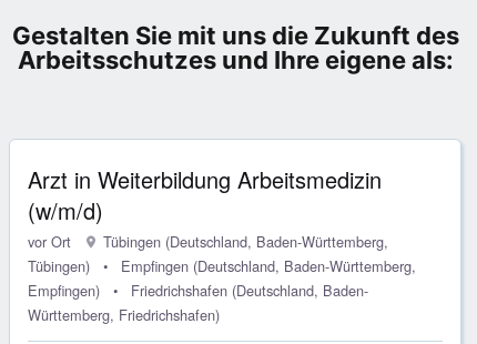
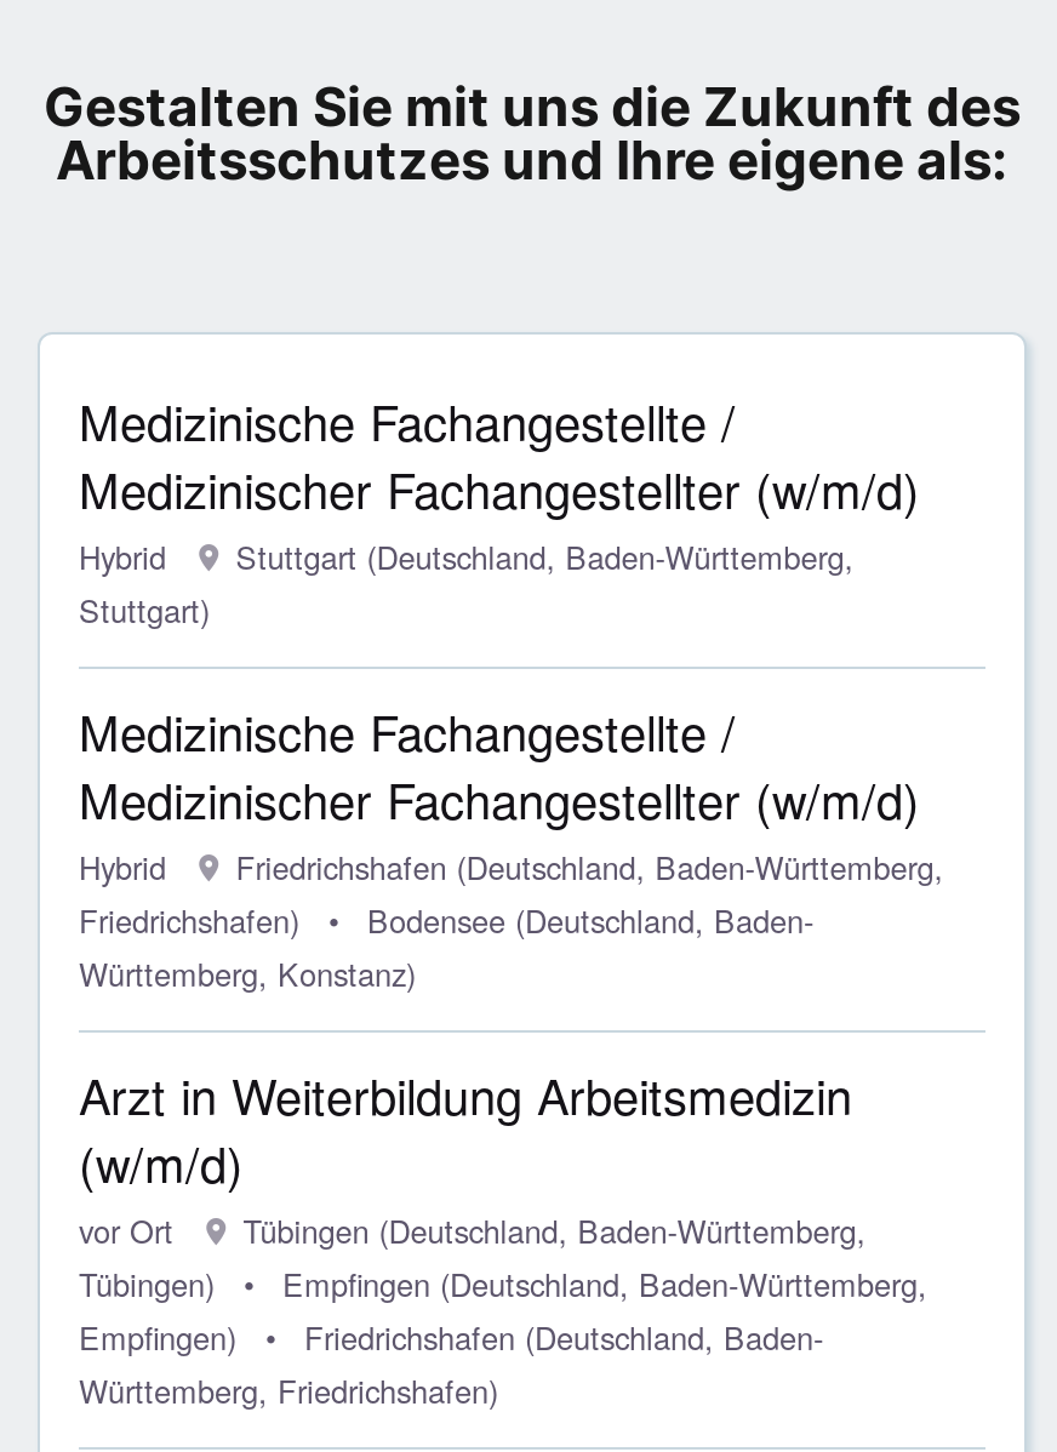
+ Medizinische Fachangestellte /
+ Medizinischer Fachangestellter (w/m/d)
+ Hybrid
+ Stuttgart (Deutschland, Baden-Württemberg,
+ Stuttgart)
+ Medizinische Fachangestellte /
+ Medizinischer Fachangestellter (w/m/d)
+ Hybrid
+ Friedrichshafen (Deutschland, Baden-Württemberg,
+ Friedrichshafen) • Bodensee (Deutschland, Baden-
+ Württemberg, Konstanz)
